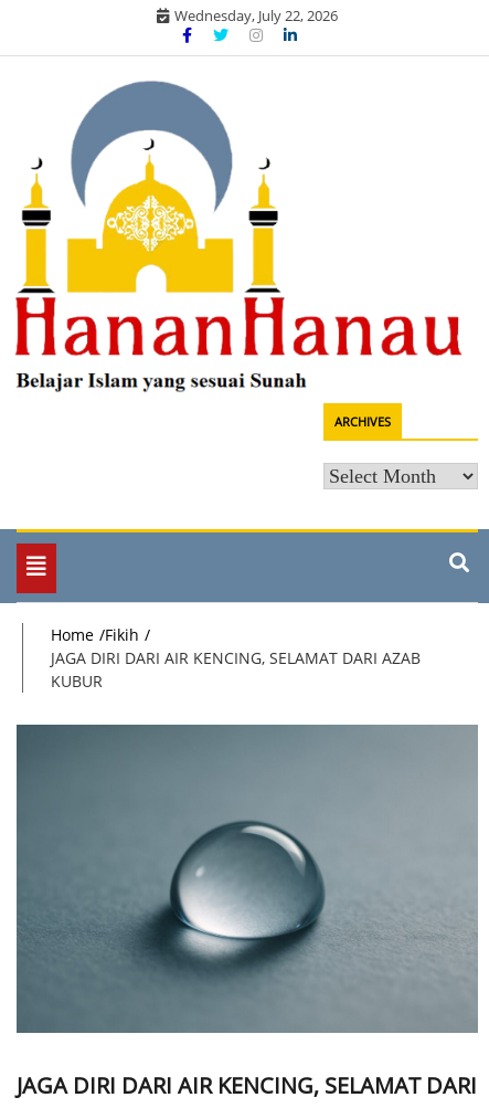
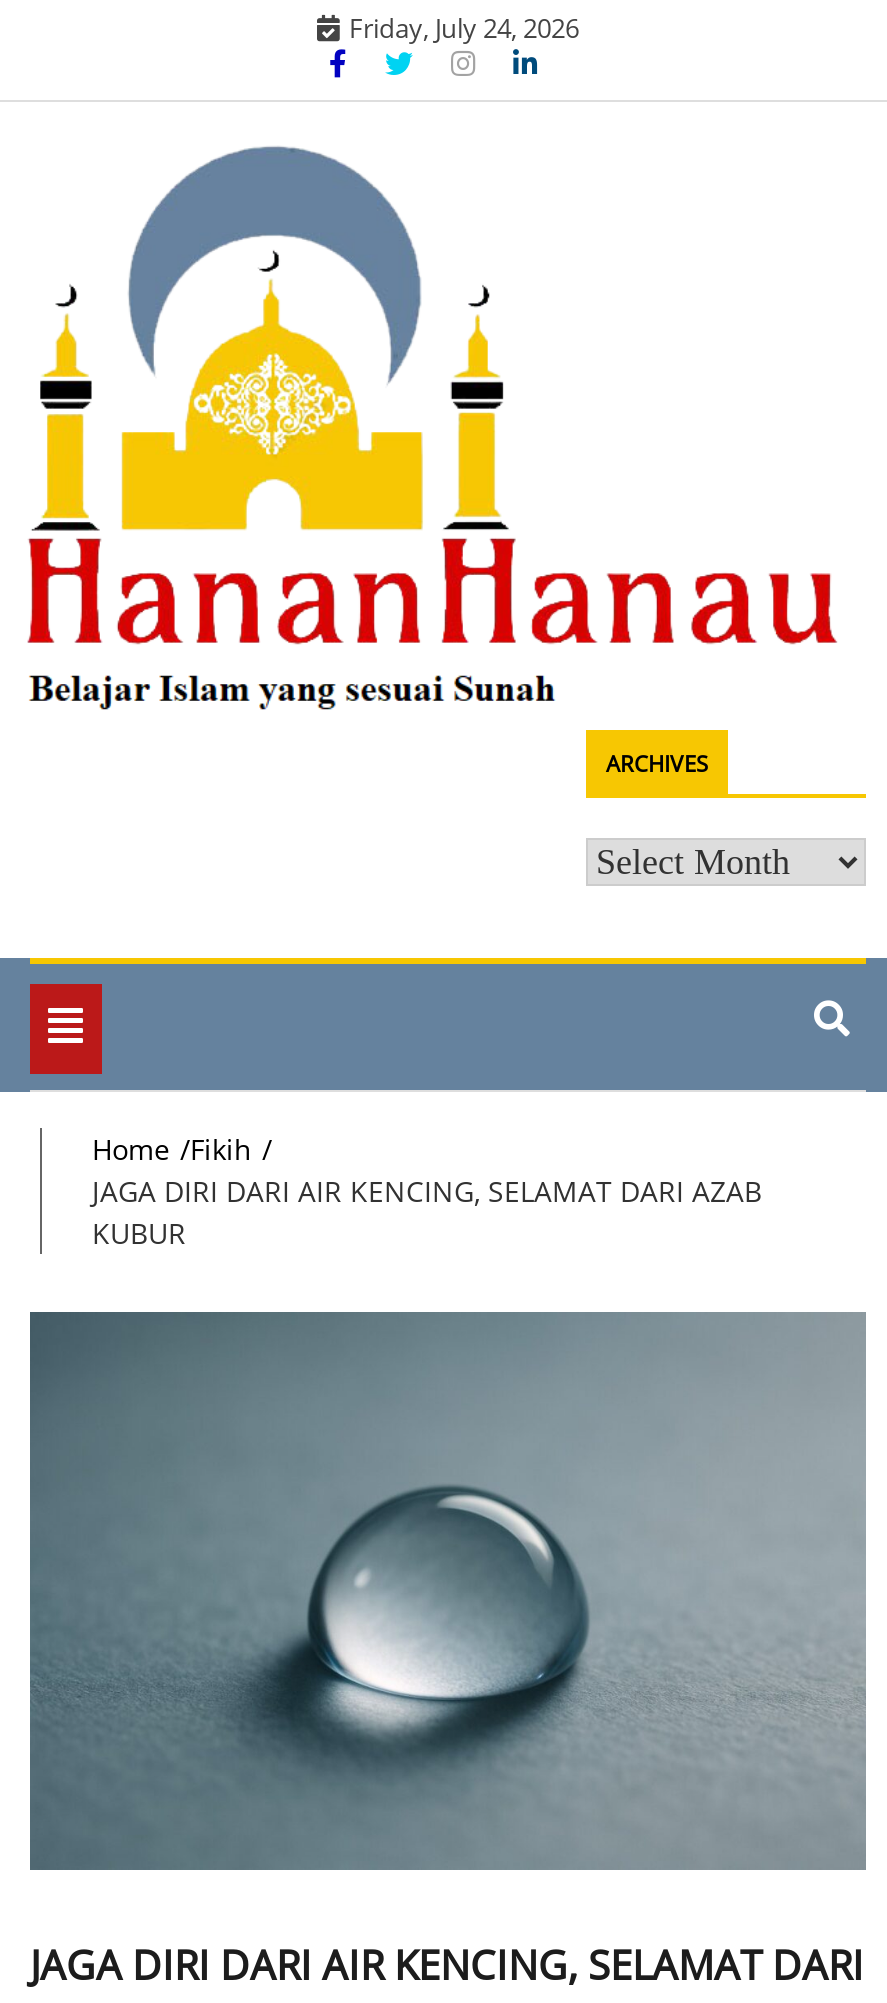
- Wednesday, July 22, 2026
+ Friday, July 24, 2026
